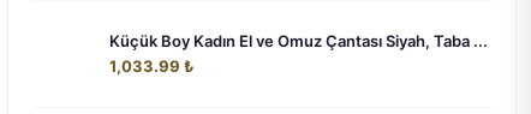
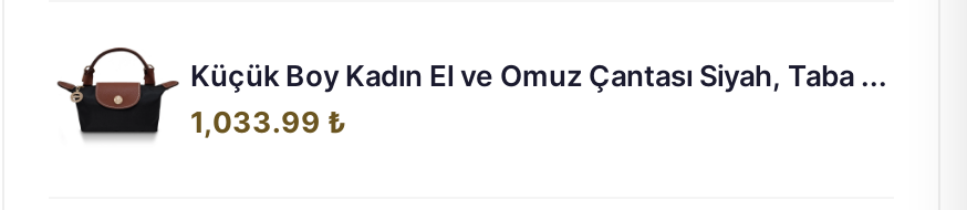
+ [image]
